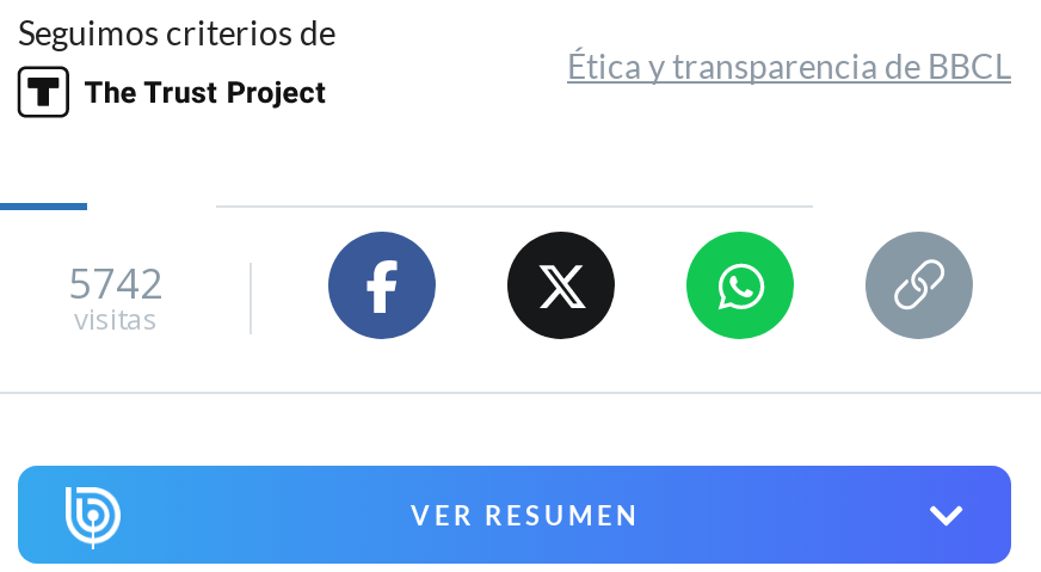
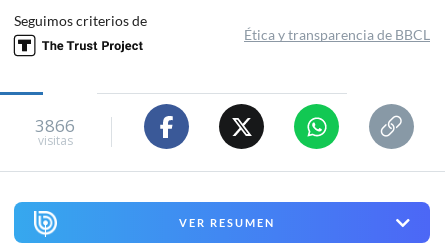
- 5742
+ 3866
